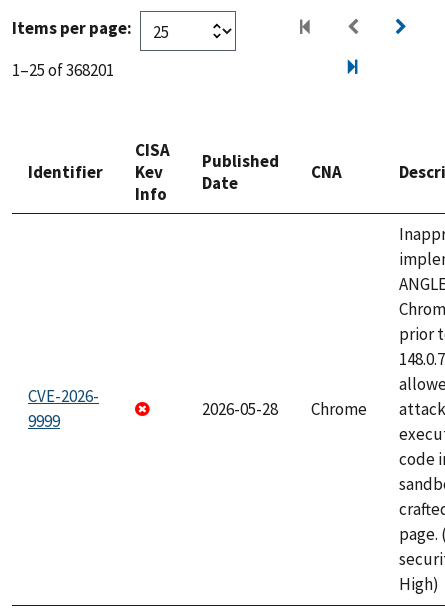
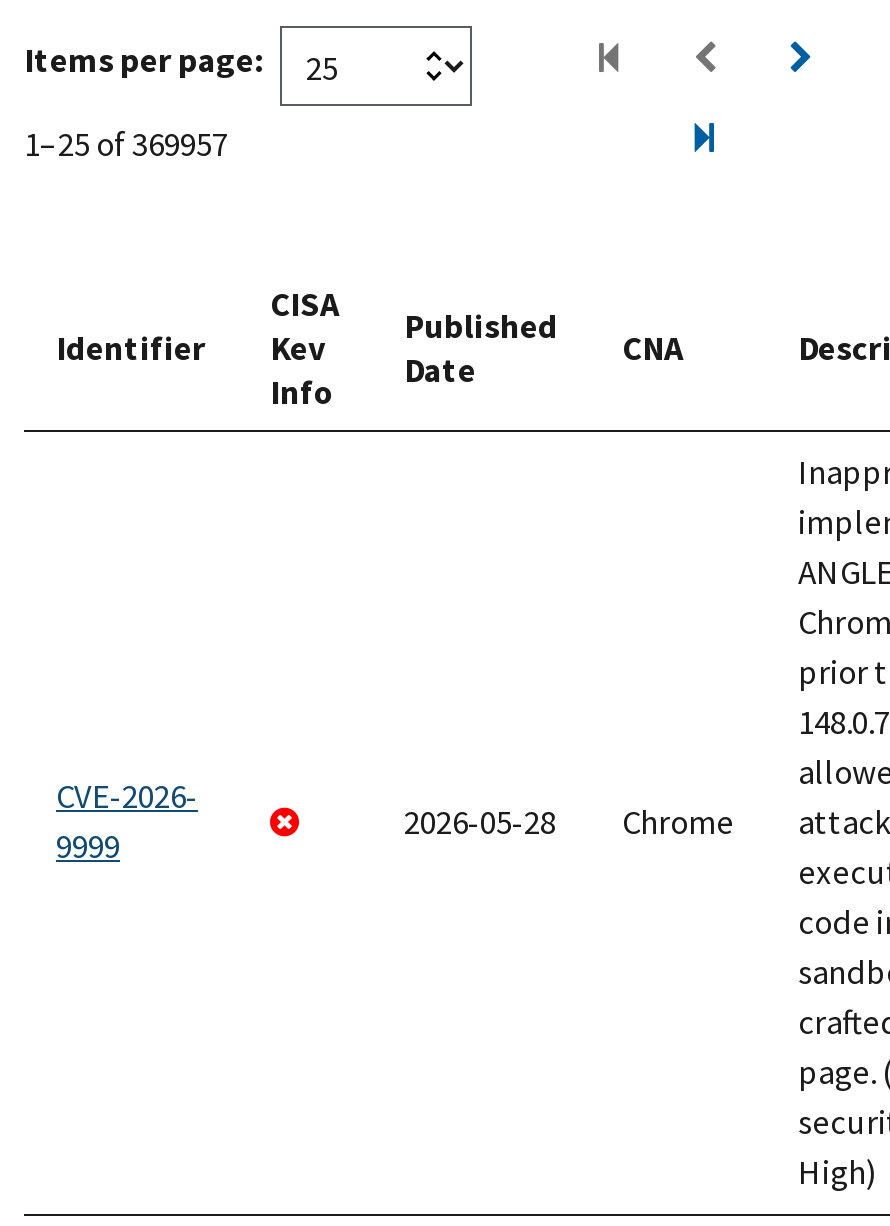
- 1–25 of 368201
+ 1–25 of 369957
